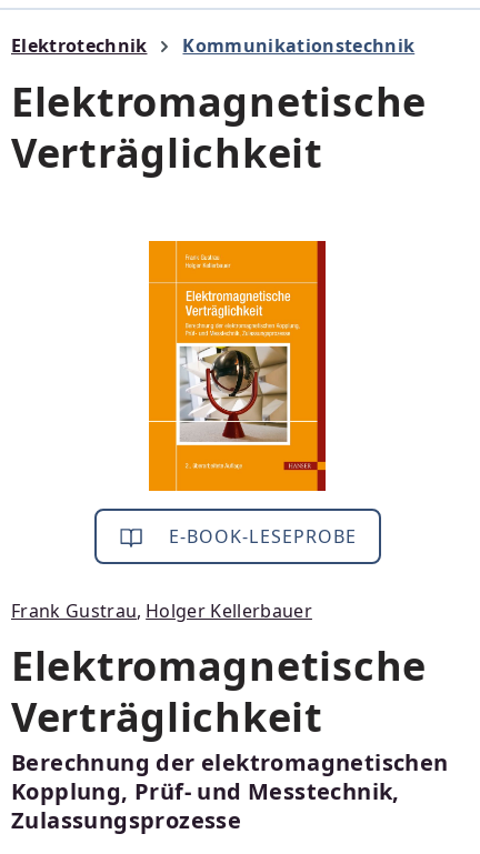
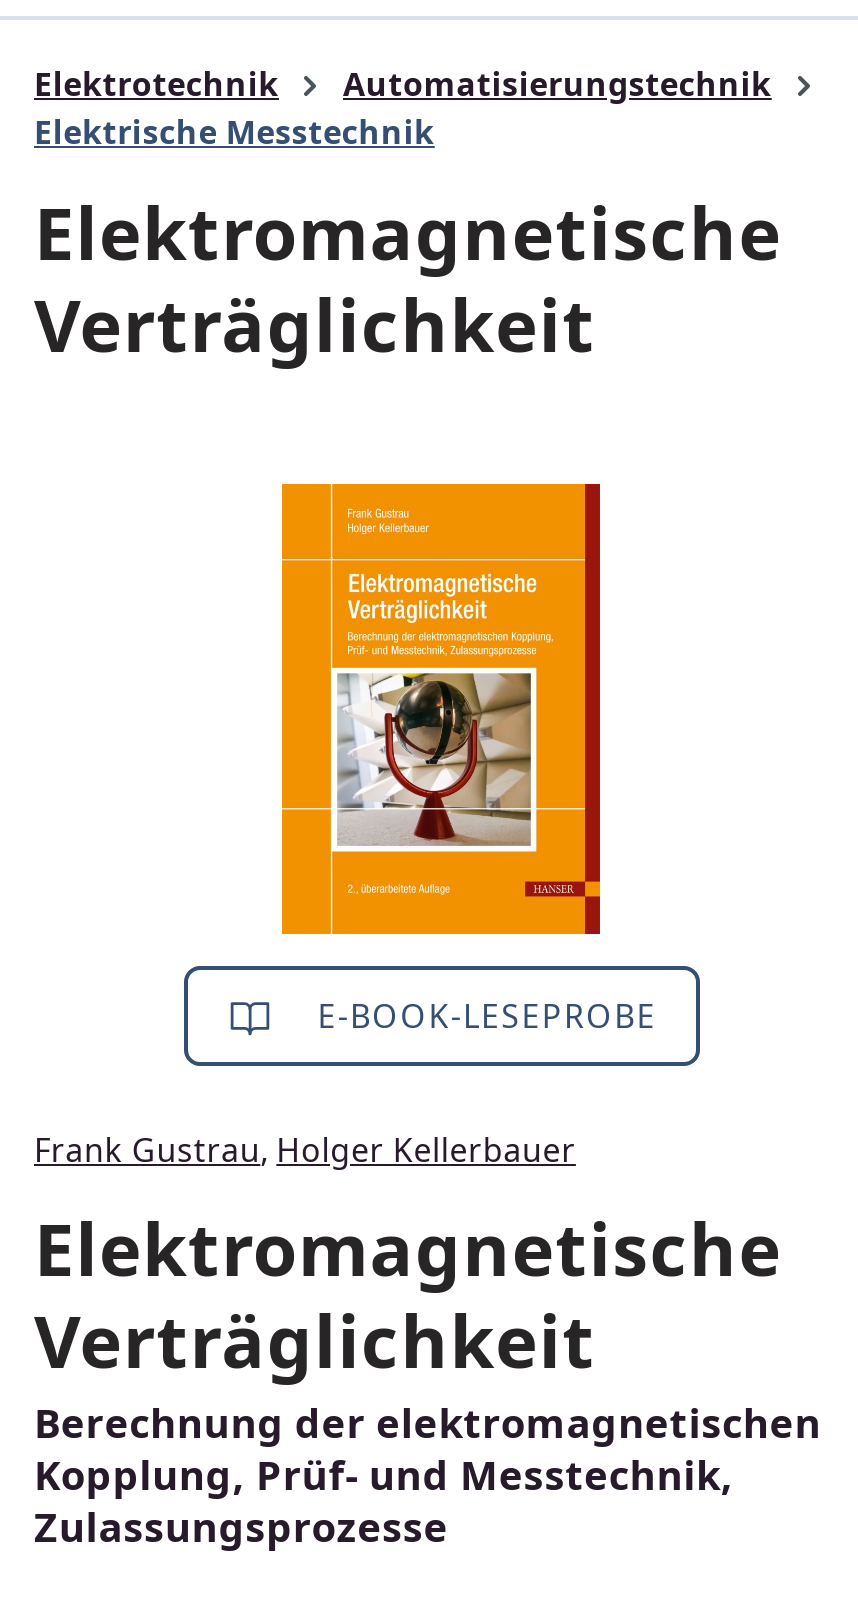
- Kommunikationstechnik
+ Automatisierungstechnik
+ Elektrische Messtechnik
